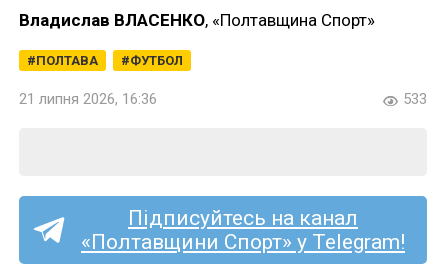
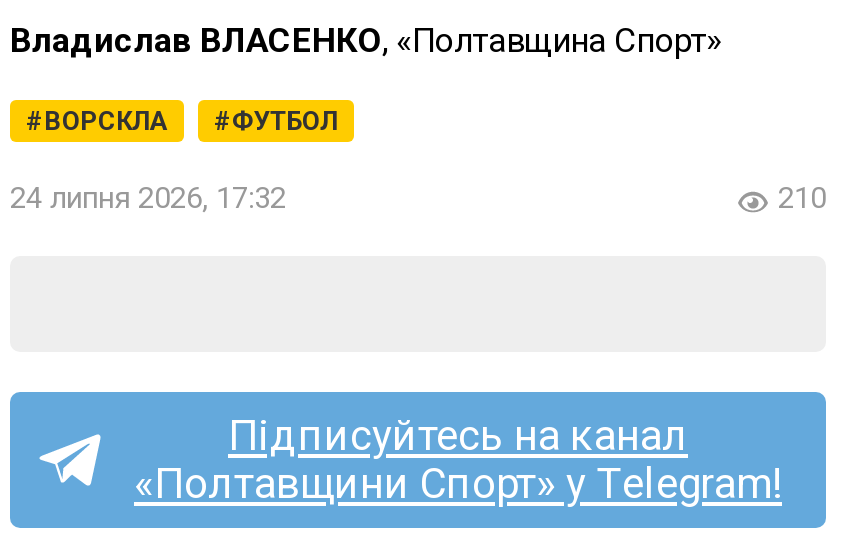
- ПОЛТАВА
+ ВОРСКЛА

- 21 липня 2026, 16:36
+ 24 липня 2026, 17:32

- 533
+ 210
